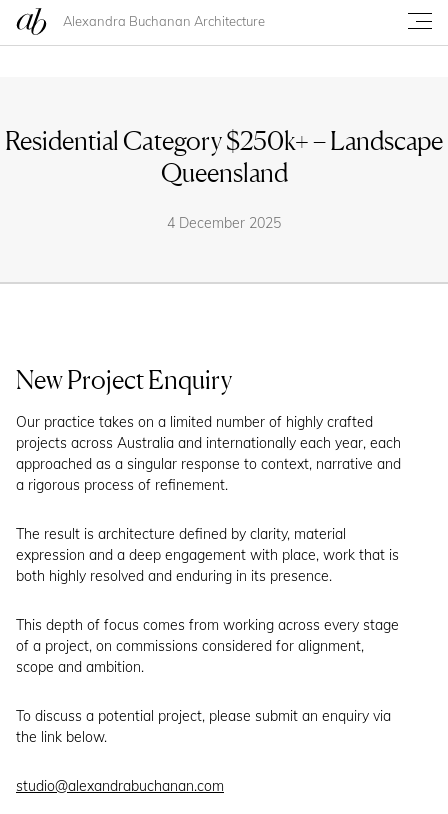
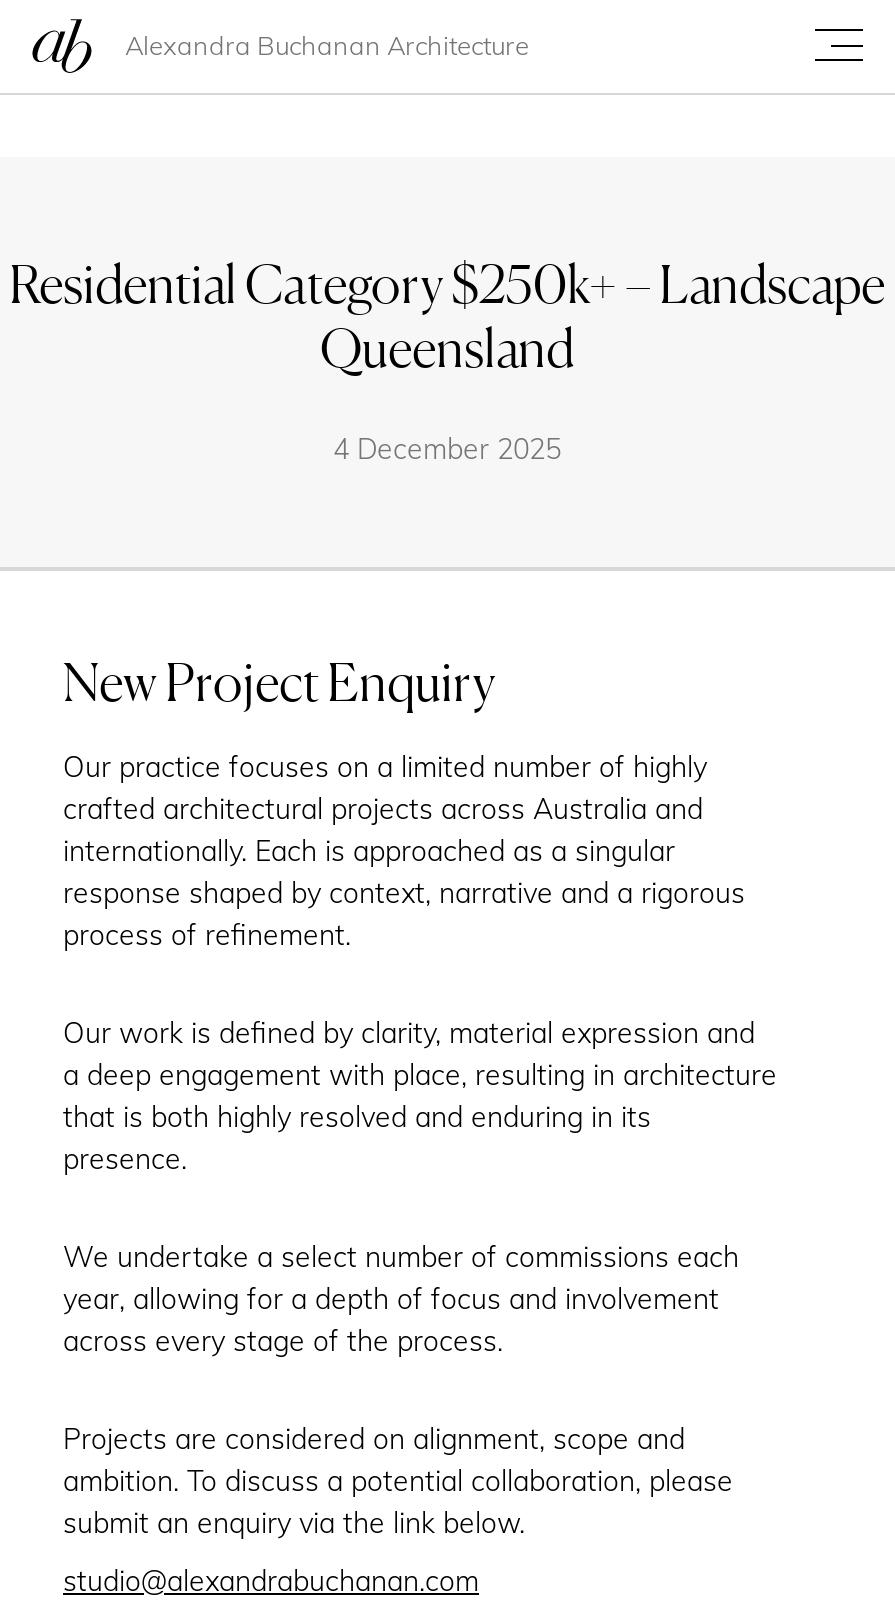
moved up: New Project Enquiry

- Our practice takes on a limited number of highly crafted
- projects across Australia and internationally each year, each
- approached as a singular response to context, narrative and
- a rigorous process of refinement.
+ Our practice focuses on a limited number of highly
+ crafted architectural projects across Australia and
+ internationally. Each is approached as a singular
+ response shaped by context, narrative and a rigorous
+ process of refinement.

- The result is architecture defined by clarity, material
- expression and a deep engagement with place, work that is
- both highly resolved and enduring in its presence.
+ Our work is defined by clarity, material expression and
+ a deep engagement with place, resulting in architecture
+ that is both highly resolved and enduring in its
+ presence.

- This depth of focus comes from working across every stage
- of a project, on commissions considered for alignment,
- scope and ambition.
+ We undertake a select number of commissions each
+ year, allowing for a depth of focus and involvement
+ across every stage of the process.

- To discuss a potential project, please submit an enquiry via
- the link below.
+ Projects are considered on alignment, scope and
+ ambition. To discuss a potential collaboration, please
+ submit an enquiry via the link below.
